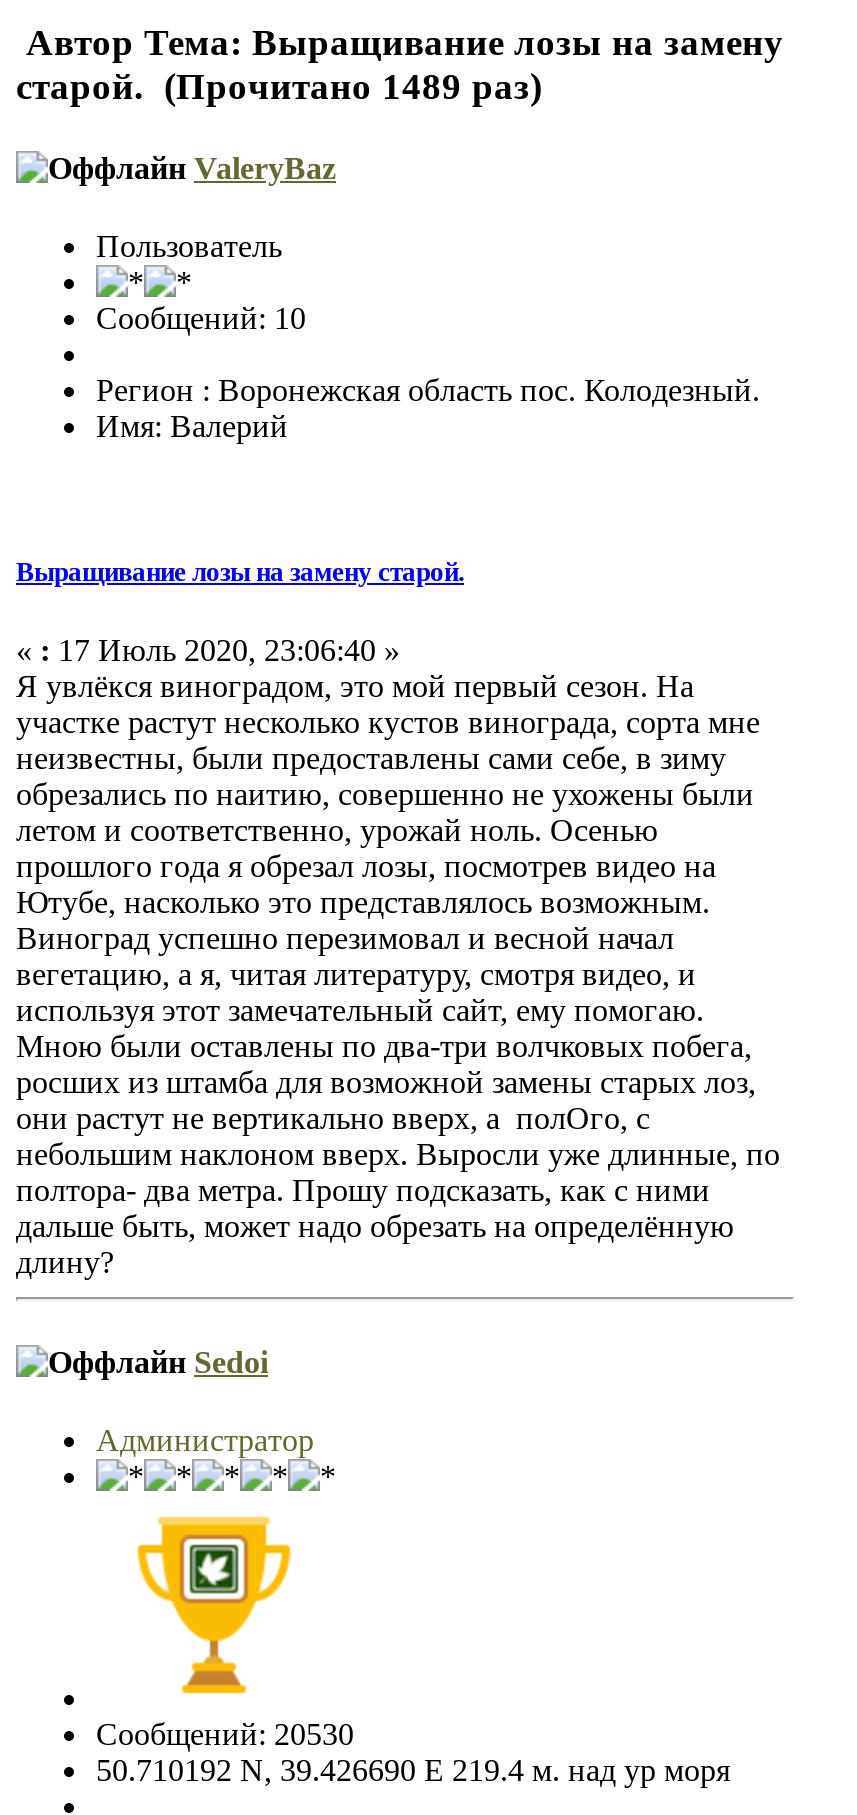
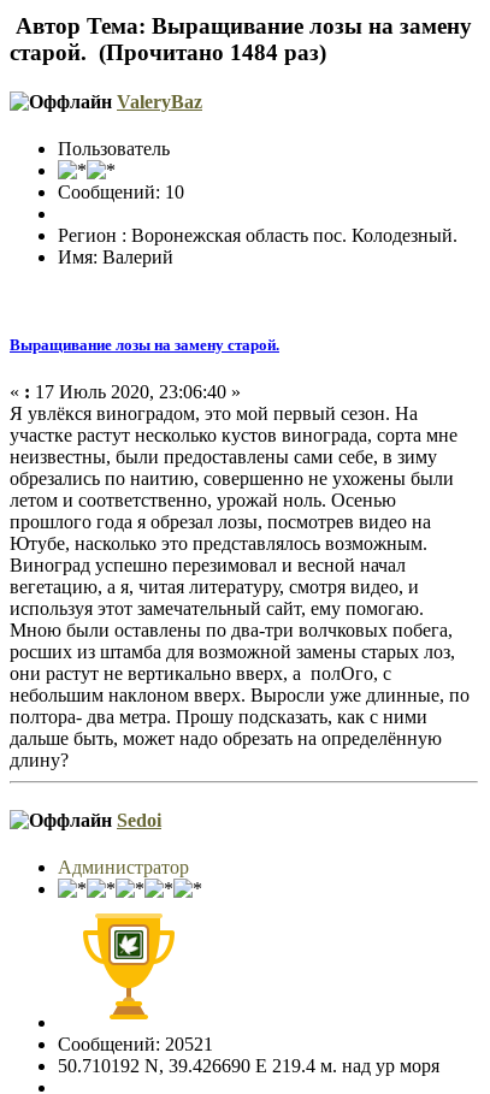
- старой. (Прочитано 1489 раз)
+ старой. (Прочитано 1484 раз)

- Сообщений: 20530
+ Сообщений: 20521
